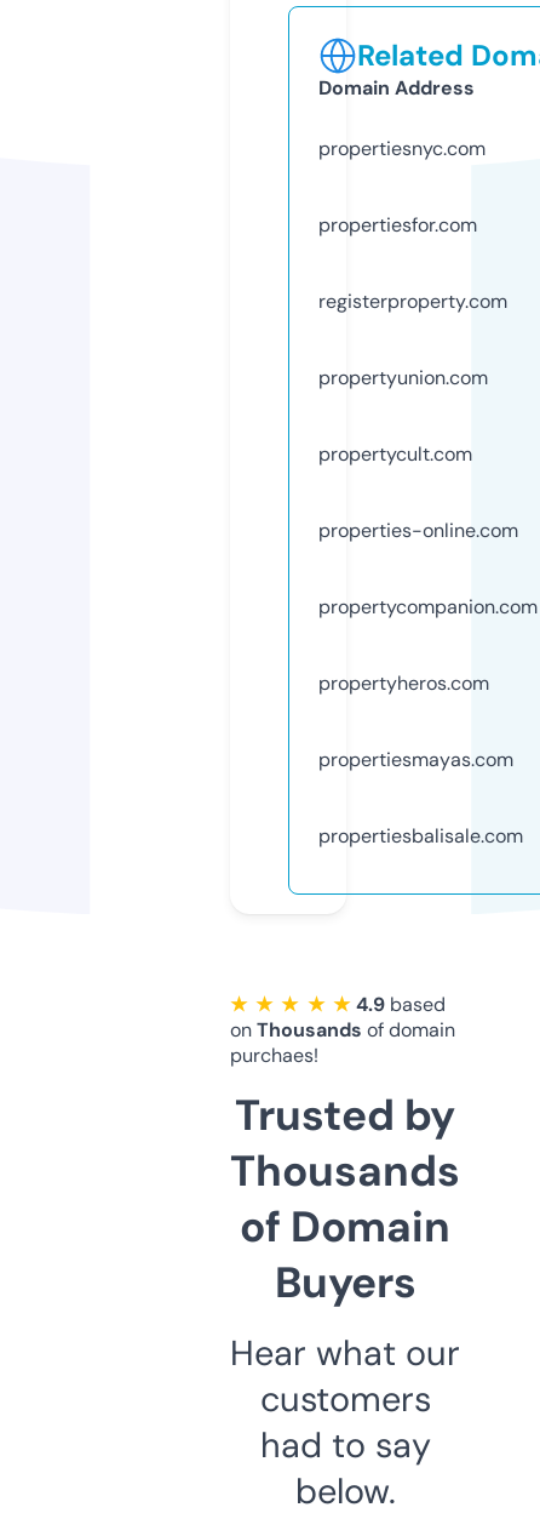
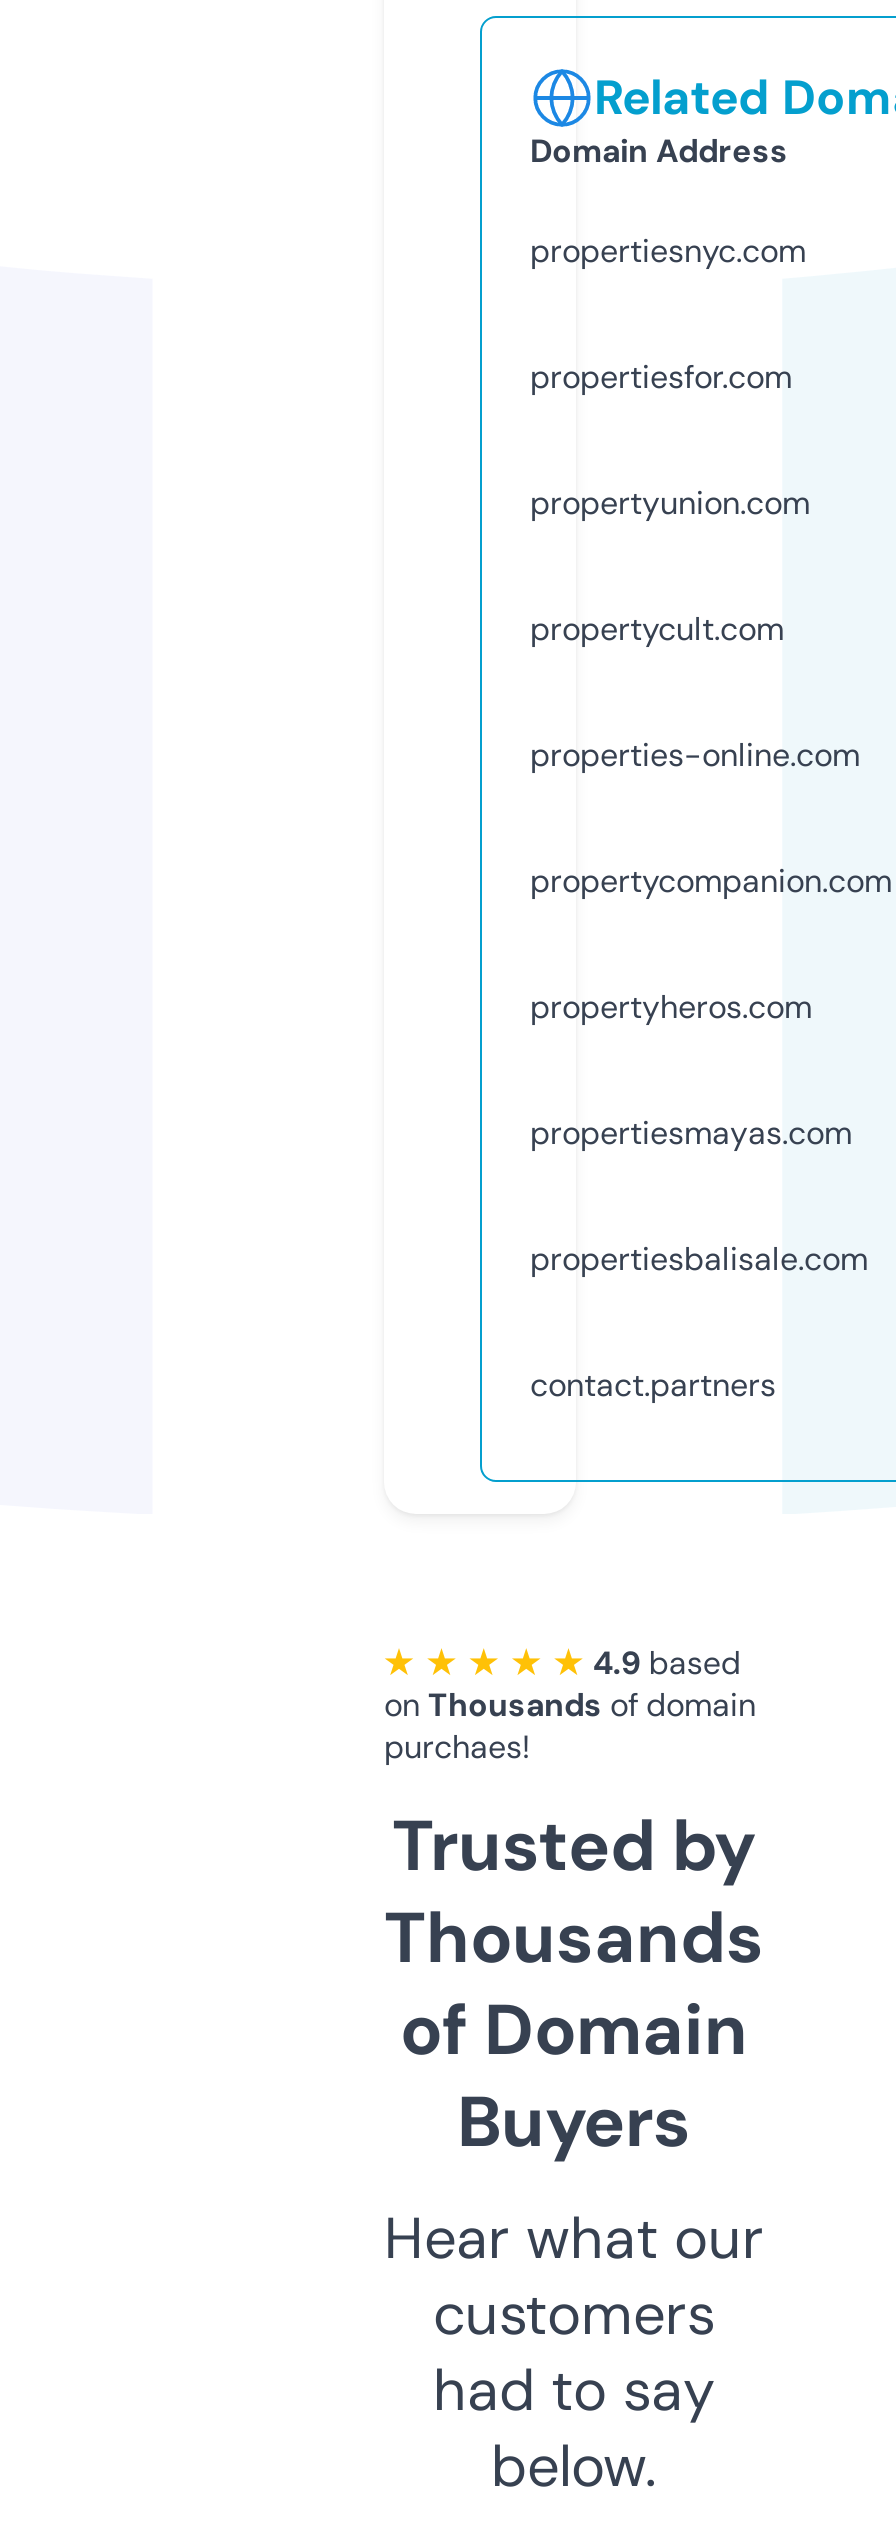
- registerproperty.com

moved up: propertyunion.com | propertycult.com | properties-online.com | propertycompanion.com | propertyheros.com | propertiesmayas.com | propertiesbalisale.com

+ contact.partners
